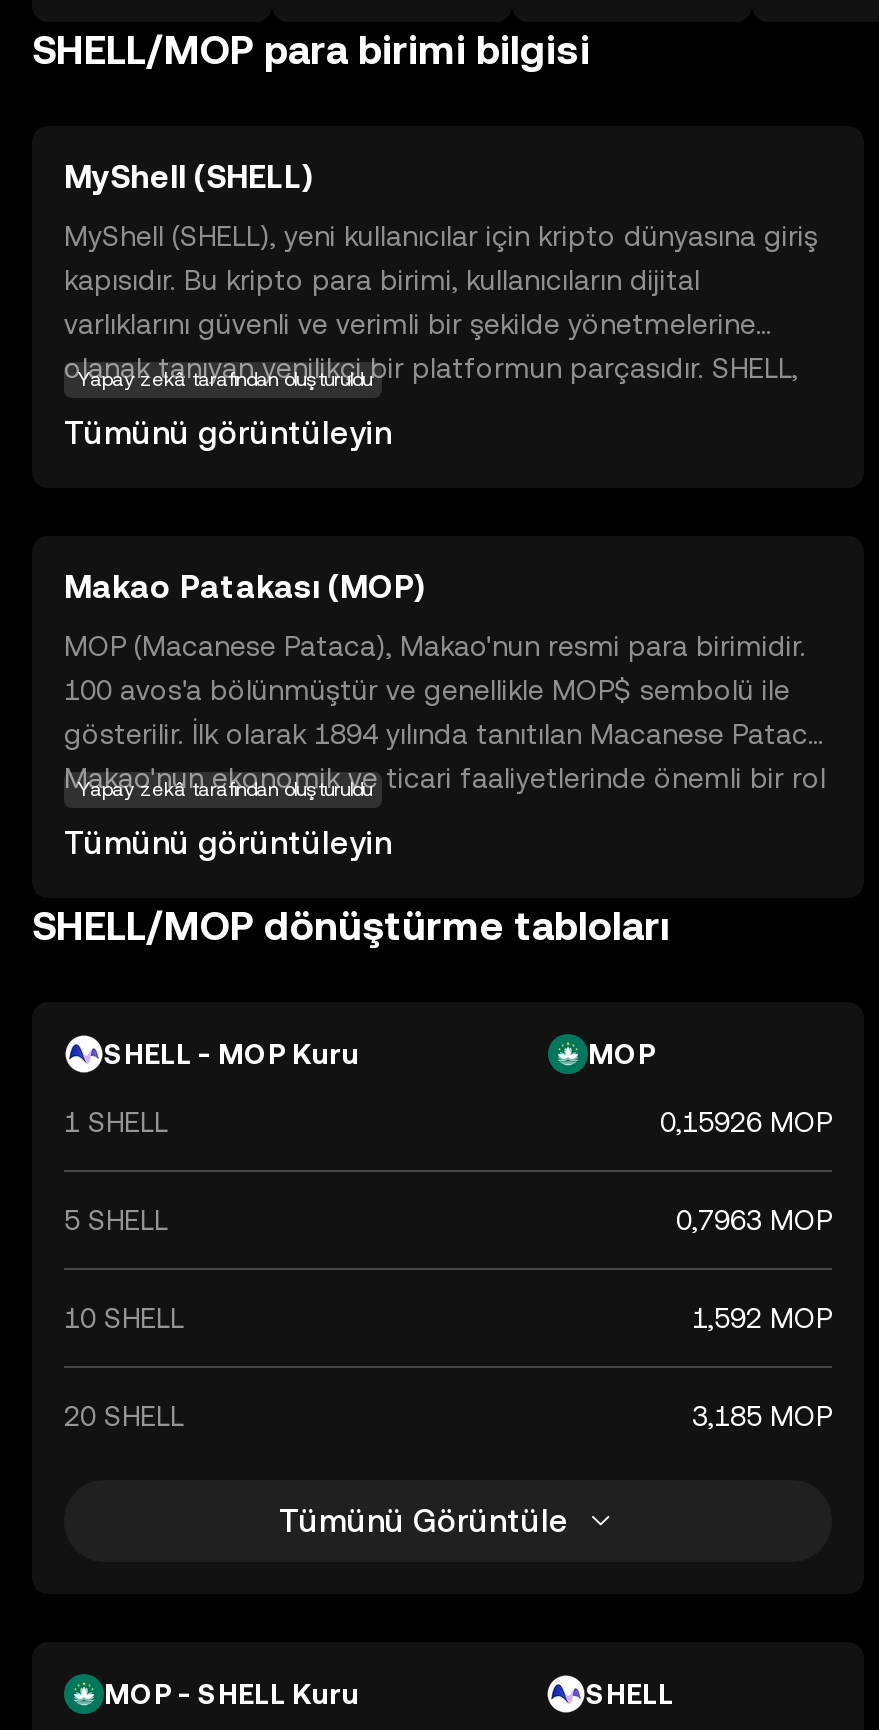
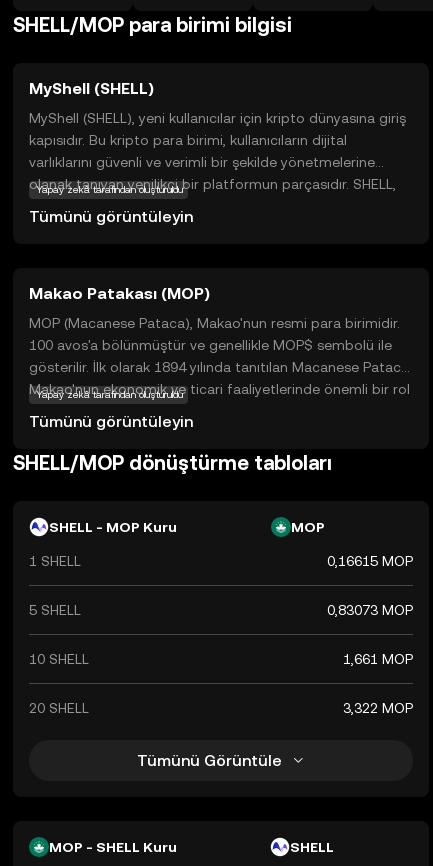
- 0,15926 MOP
+ 0,16615 MOP

- 0,7963 MOP
+ 0,83073 MOP

- 1,592 MOP
+ 1,661 MOP

- 3,185 MOP
+ 3,322 MOP
